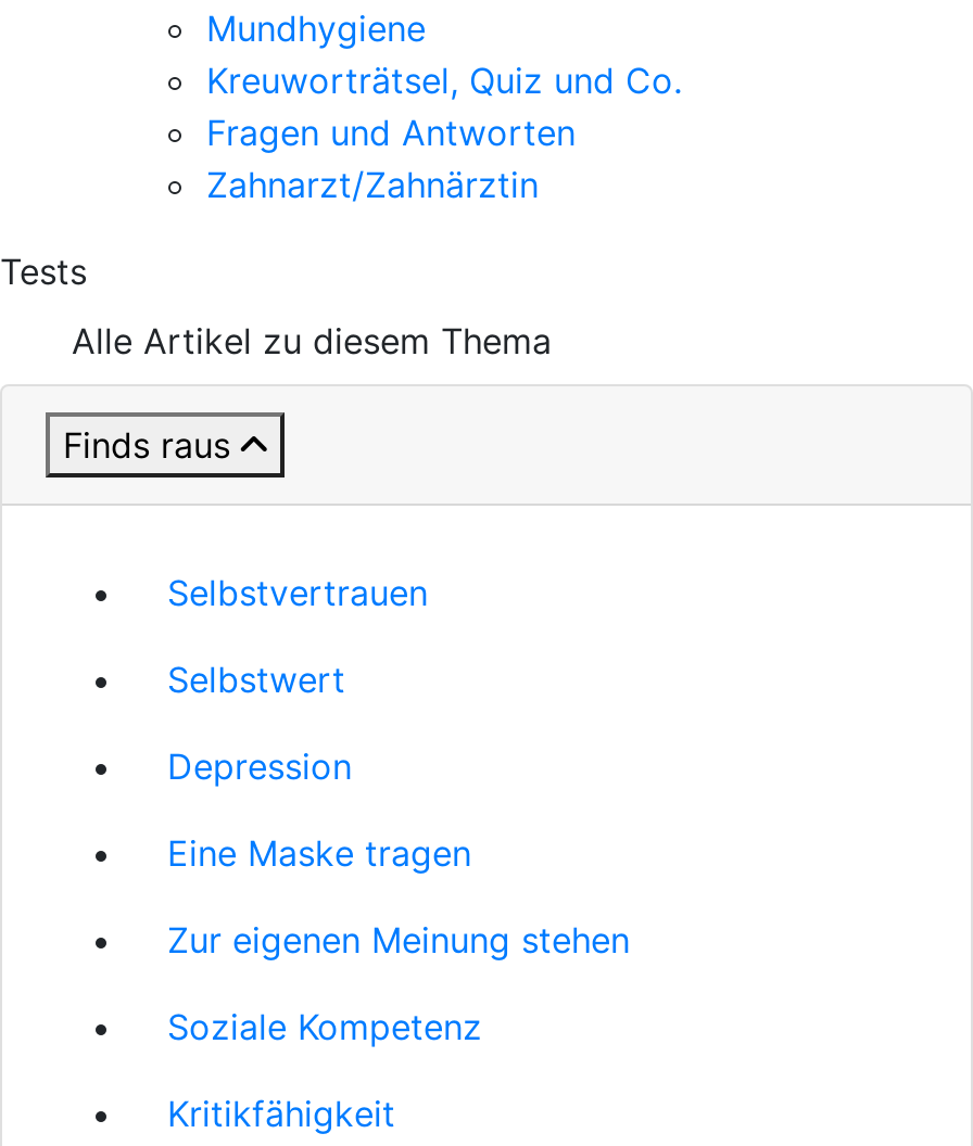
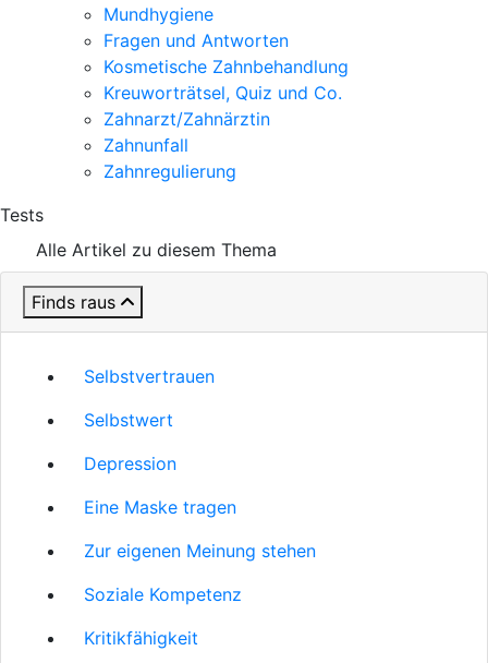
moved down: Kreuworträtsel, Quiz und Co.

moved up: Fragen und Antworten

+ Kosmetische Zahnbehandlung

+ Zahnunfall
+ Zahnregulierung
